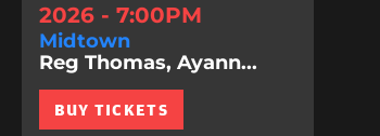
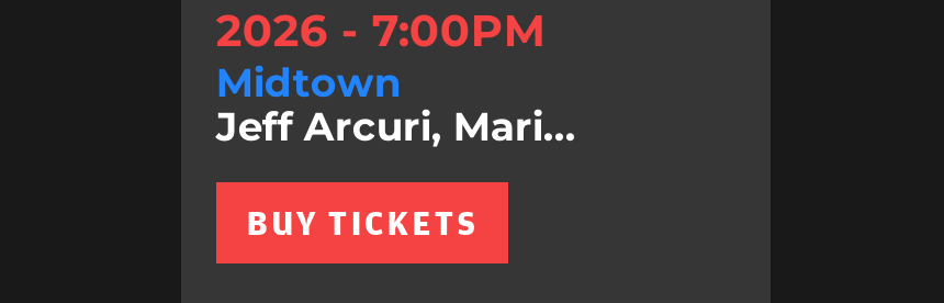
- Reg Thomas, Ayann...
+ Jeff Arcuri, Mari...
